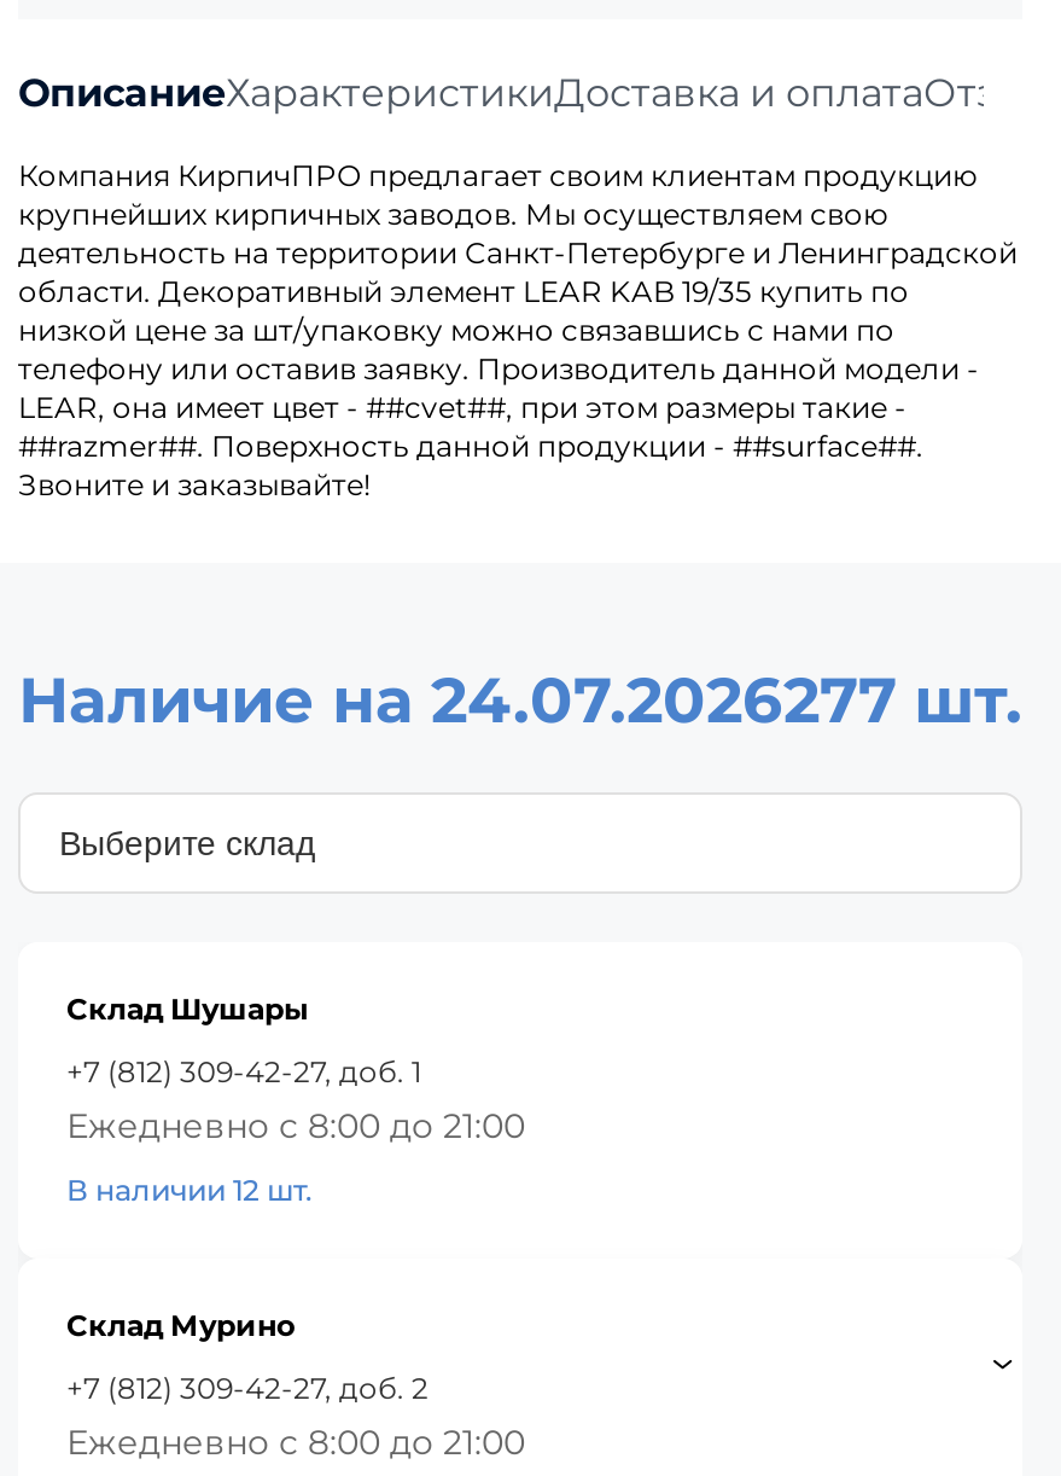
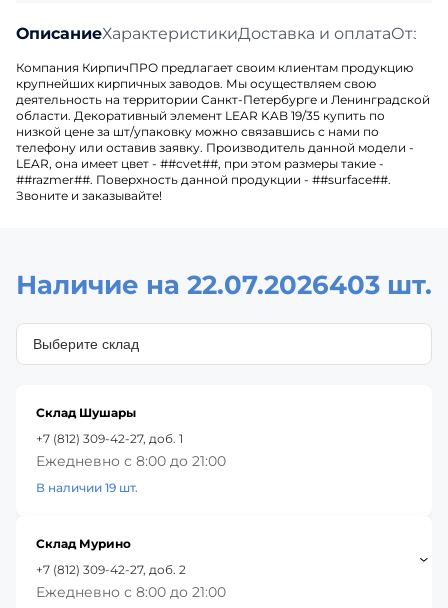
- Наличие на 24.07.2026277 шт.
+ Наличие на 22.07.2026403 шт.

- В наличии 12 шт.
+ В наличии 19 шт.
